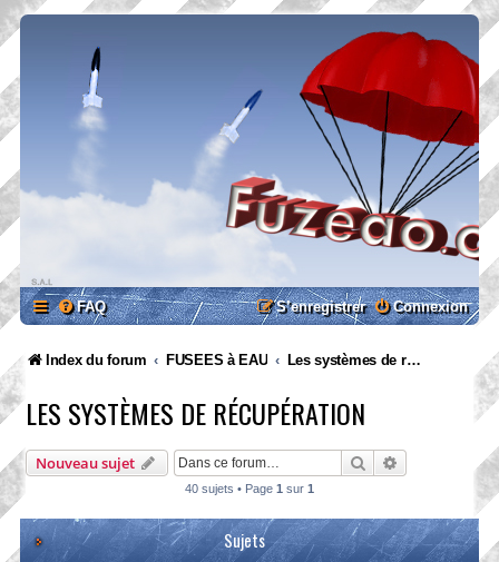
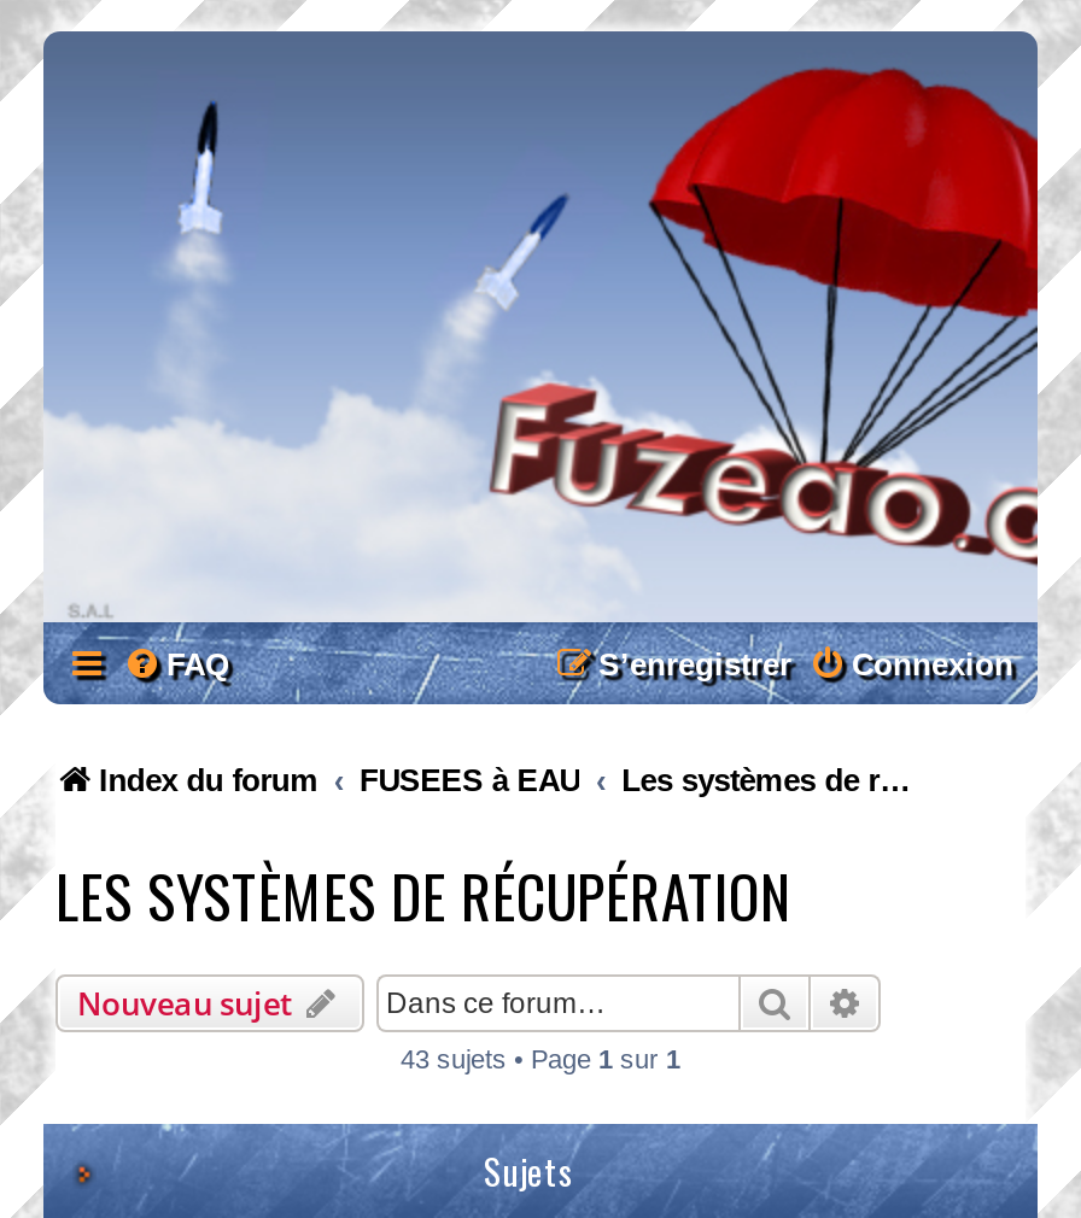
- 40 sujets • Page 1 sur 1
+ 43 sujets • Page 1 sur 1
